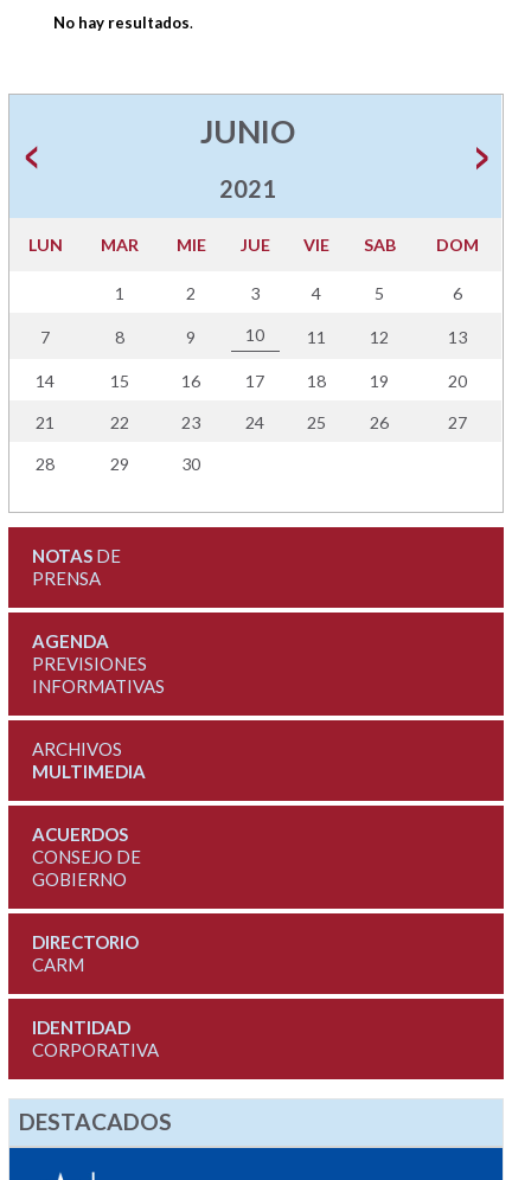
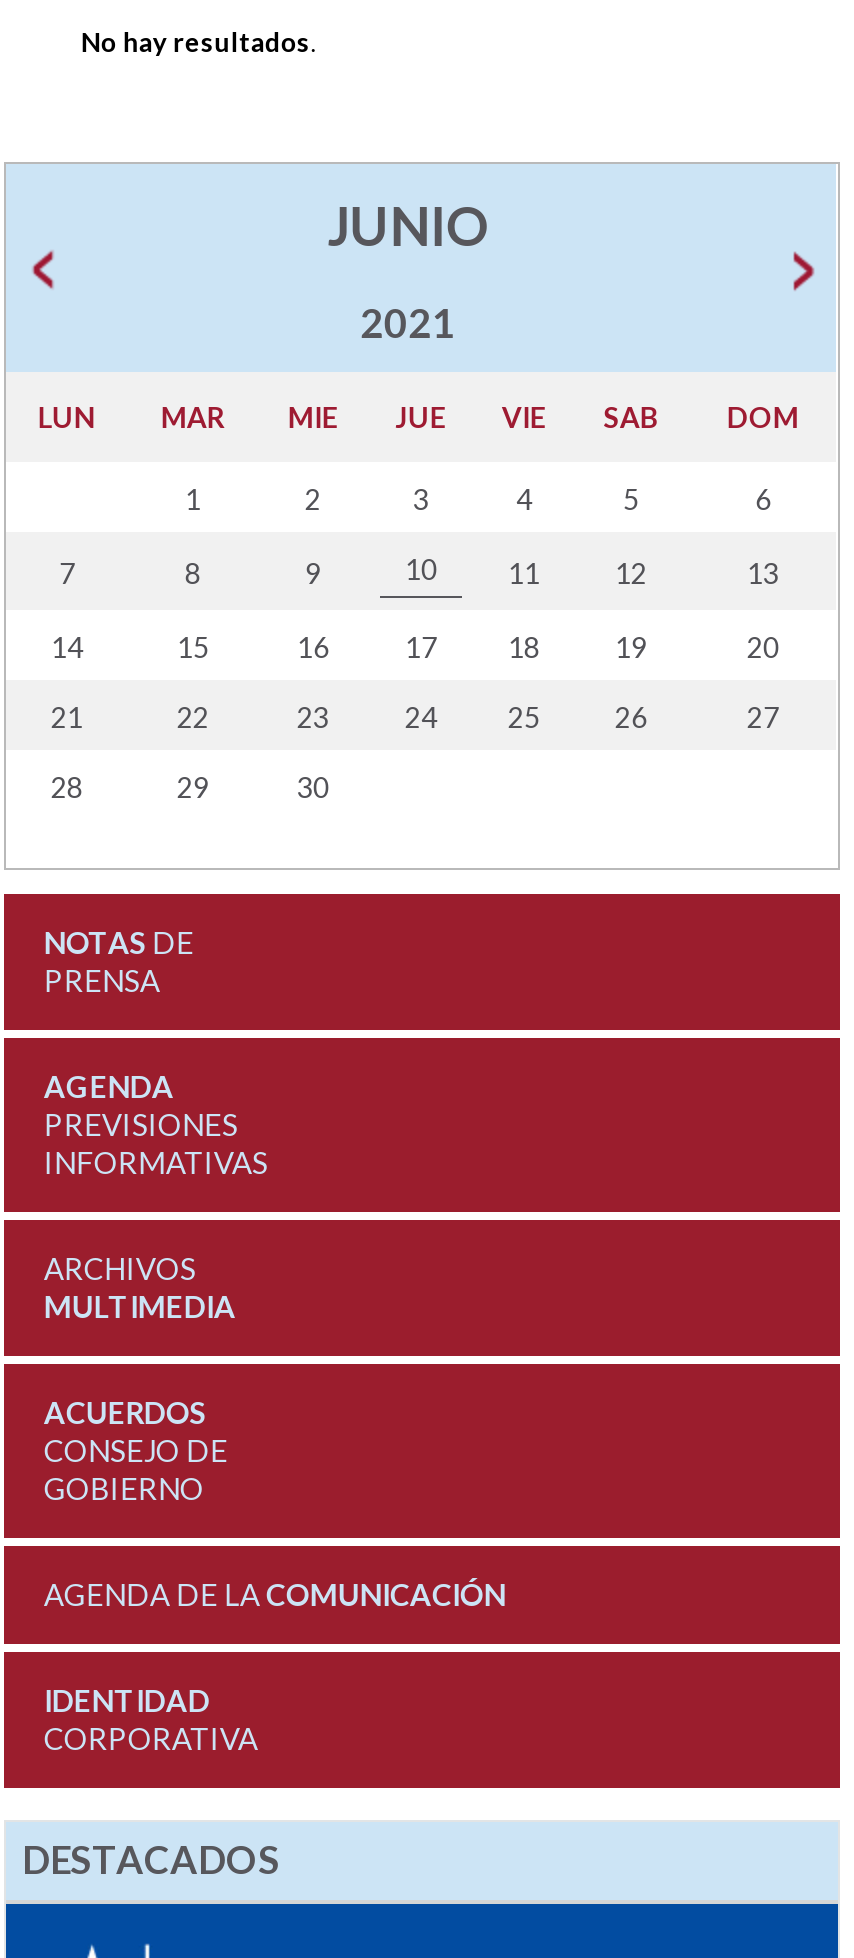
- DIRECTORIO
- CARM
+ AGENDA DE LA COMUNICACIÓN
